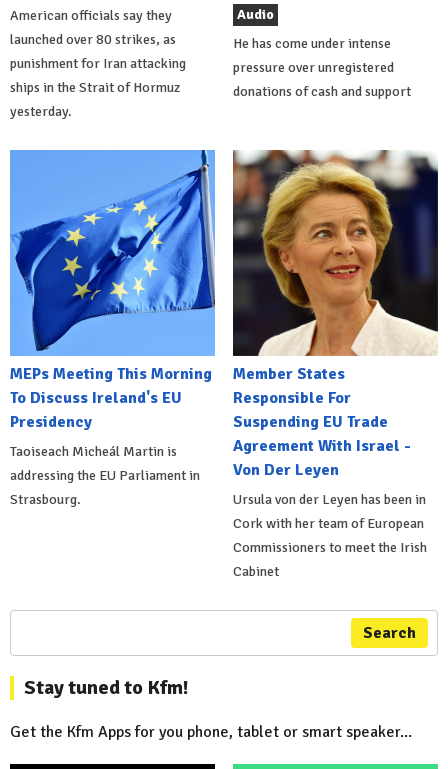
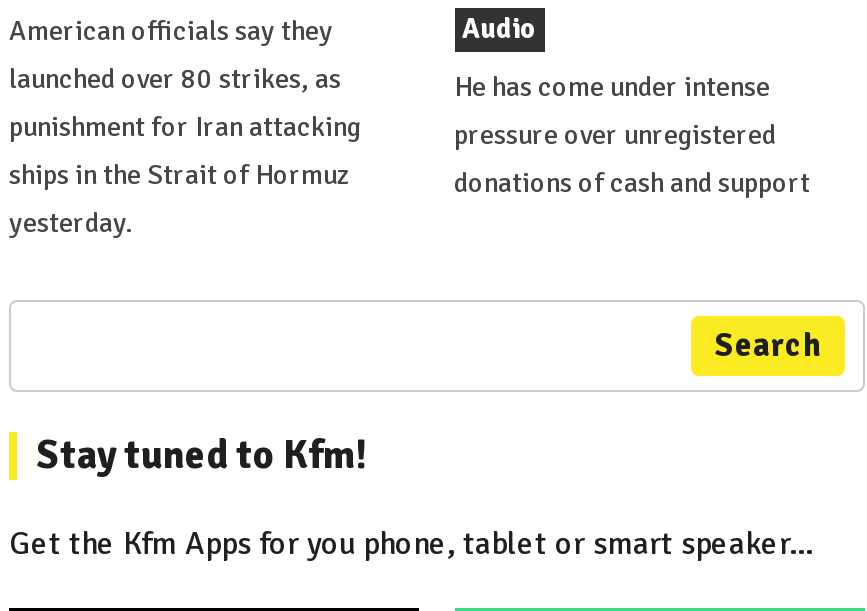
- [image]
- MEPs Meeting This Morning
- To Discuss Ireland's EU
- Presidency
- Taoiseach Micheál Martin is
- addressing the EU Parliament in
- Strasbourg.

- [image]
- Member States
- Responsible For
- Suspending EU Trade
- Agreement With Israel -
- Von Der Leyen
- Ursula von der Leyen has been in
- Cork with her team of European
- Commissioners to meet the Irish
- Cabinet
